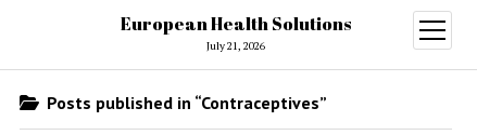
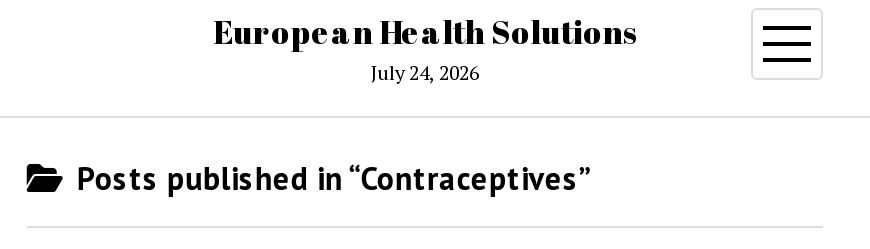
- July 21, 2026
+ July 24, 2026
